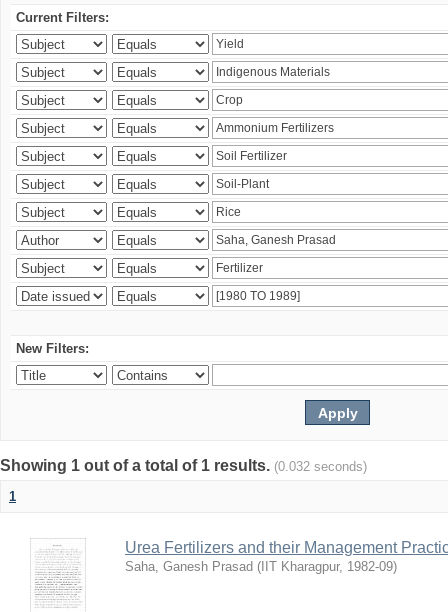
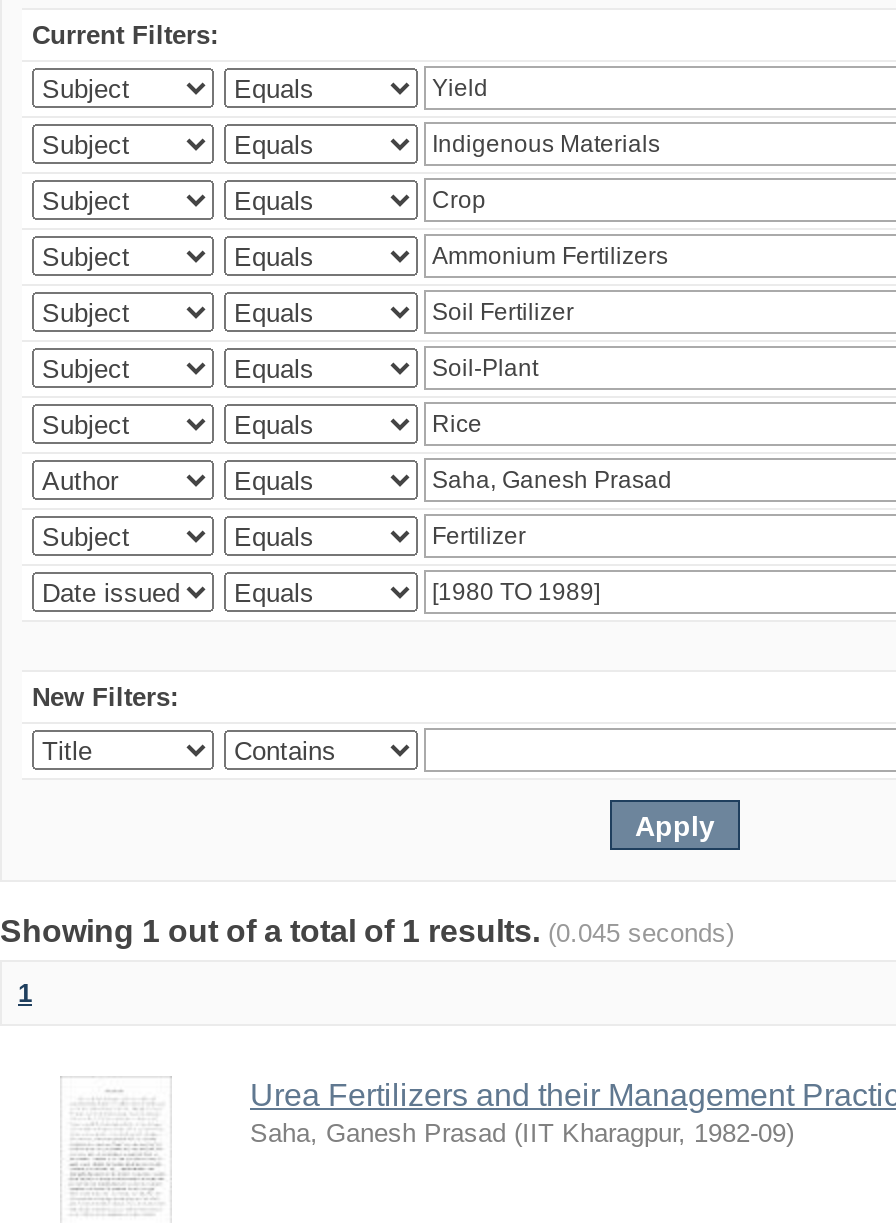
- Showing 1 out of a total of 1 results. (0.032 seconds)
+ Showing 1 out of a total of 1 results. (0.045 seconds)
